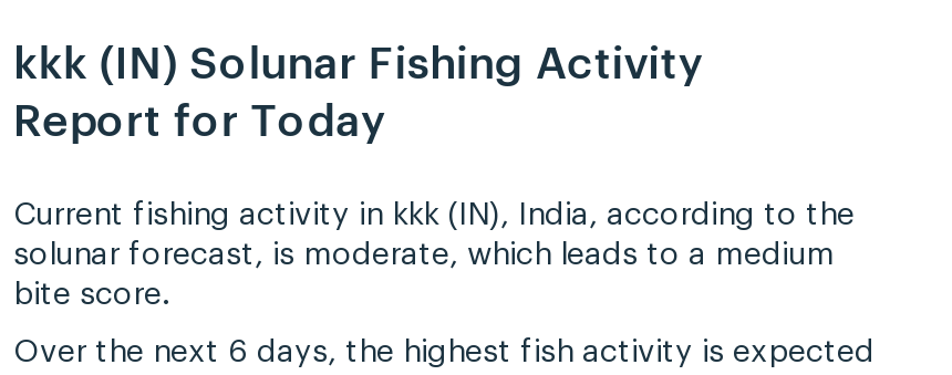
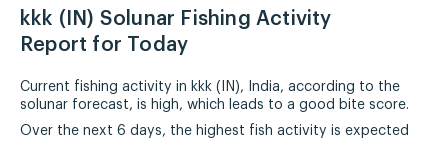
- solunar forecast, is moderate, which leads to a medium
- bite score.
+ solunar forecast, is high, which leads to a good bite score.
